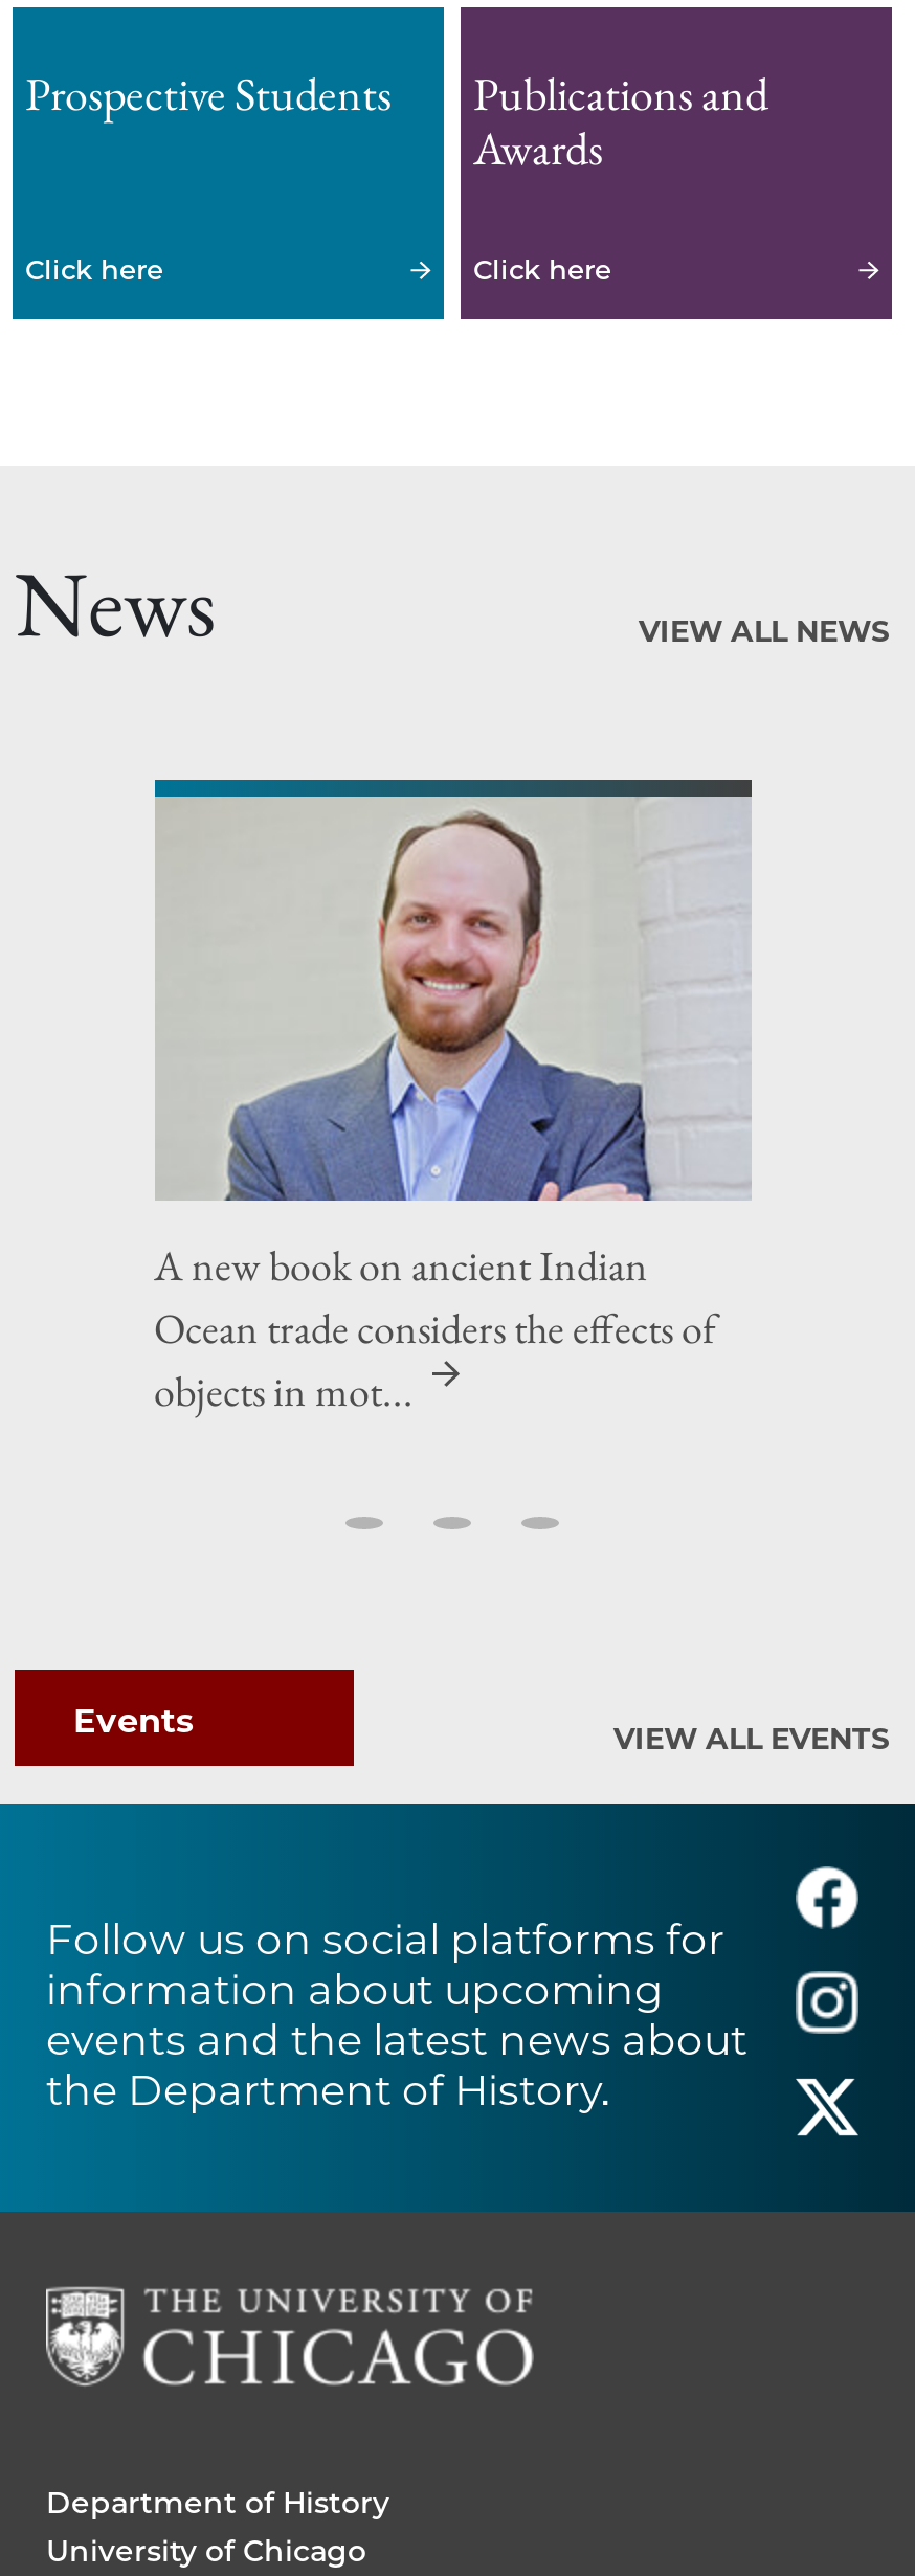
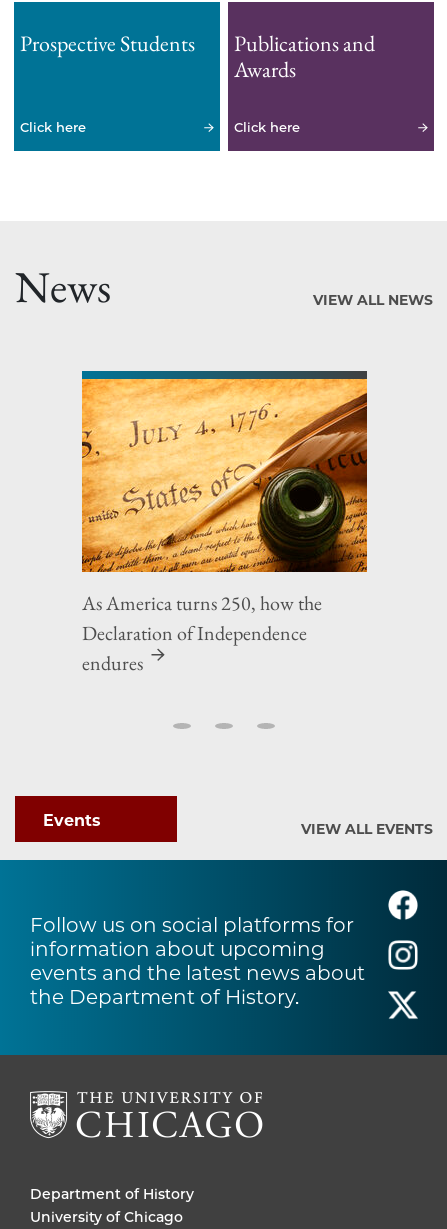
- [image]
- A new book on ancient Indian
- Ocean trade considers the effects of
- objects in mot...
+ [image]
+ As America turns 250, how the
+ Declaration of Independence
+ endures
